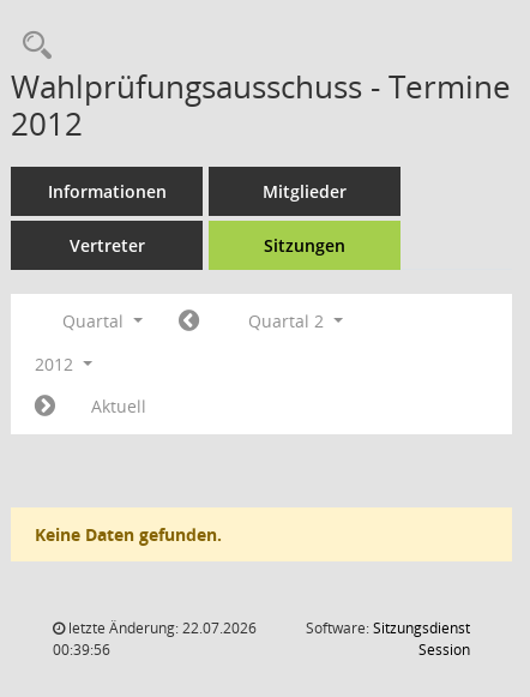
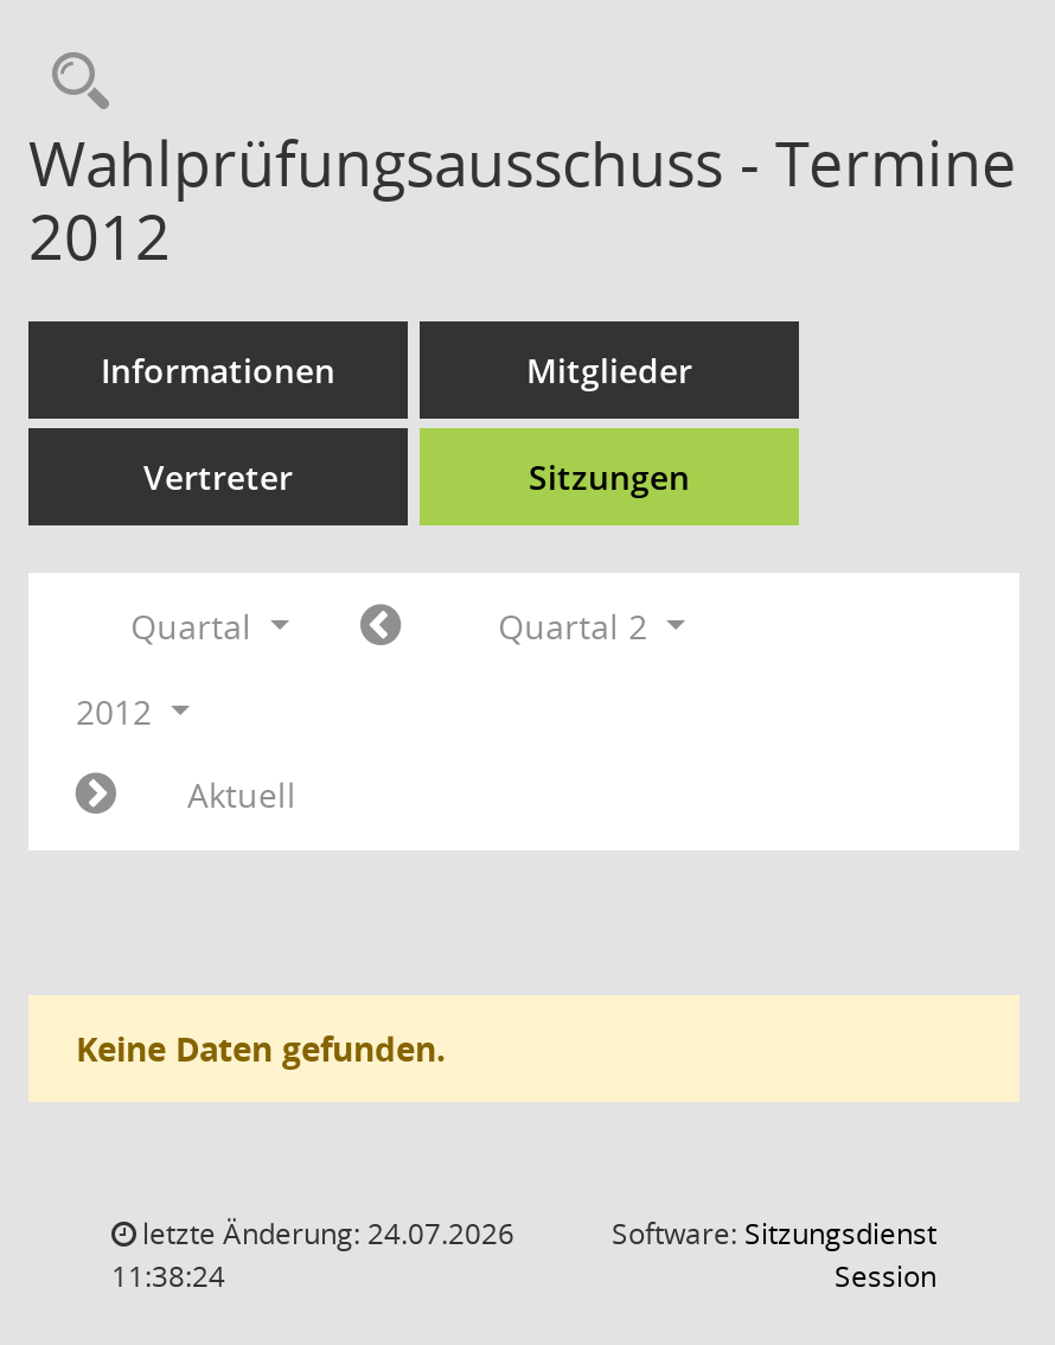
- letzte Änderung: 22.07.2026
+ letzte Änderung: 24.07.2026

- 00:39:56
+ 11:38:24
